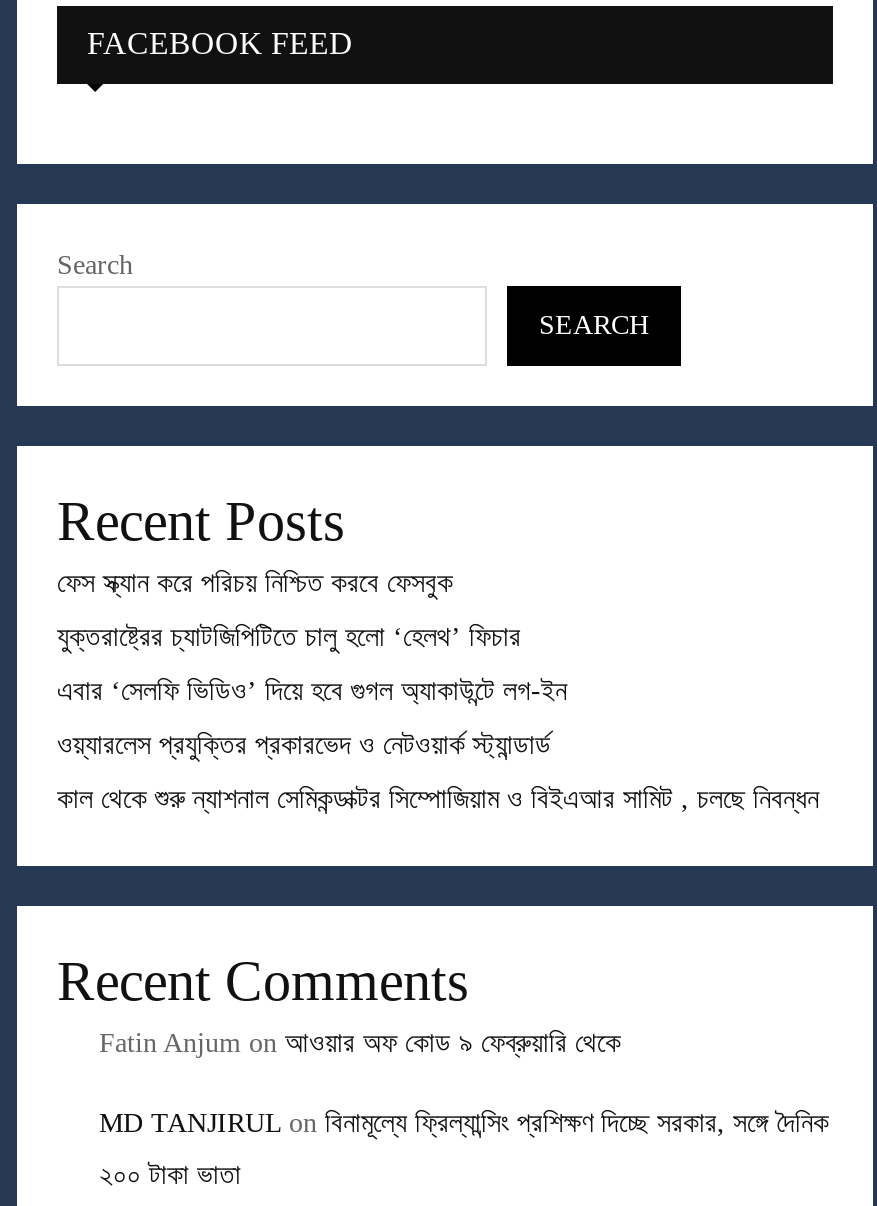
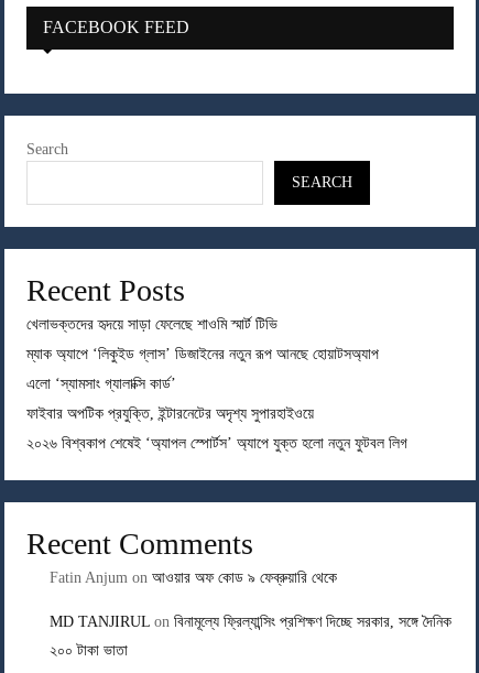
- ফেস স্ক্যান করে পরিচয় নিশ্চিত করবে ফেসবুক
+ খেলাভক্তদের হৃদয়ে সাড়া ফেলেছে শাওমি স্মার্ট টিভি

- যুক্তরাষ্ট্রের চ্যাটজিপিটিতে চালু হলো ‘হেলথ’ ফিচার
+ ম্যাক অ্যাপে ‘লিকুইড গ্লাস’ ডিজাইনের নতুন রূপ আনছে হোয়াটসঅ্যাপ

- এবার ‘সেলফি ভিডিও’ দিয়ে হবে গুগল অ্যাকাউন্টে লগ-ইন
+ এলো ‘স্যামসাং গ্যালাক্সি কার্ড’

- ওয়্যারলেস প্রযুক্তির প্রকারভেদ ও নেটওয়ার্ক স্ট্যান্ডার্ড
+ ফাইবার অপটিক প্রযুক্তি, ইন্টারনেটের অদৃশ্য সুপারহাইওয়ে

- কাল থেকে শুরু ন্যাশনাল সেমিকন্ডাক্টর সিম্পোজিয়াম ও বিইএআর সামিট , চলছে নিবন্ধন
+ ২০২৬ বিশ্বকাপ শেষেই ‘অ্যাপল স্পোর্টস’ অ্যাপে যুক্ত হলো নতুন ফুটবল লিগ
